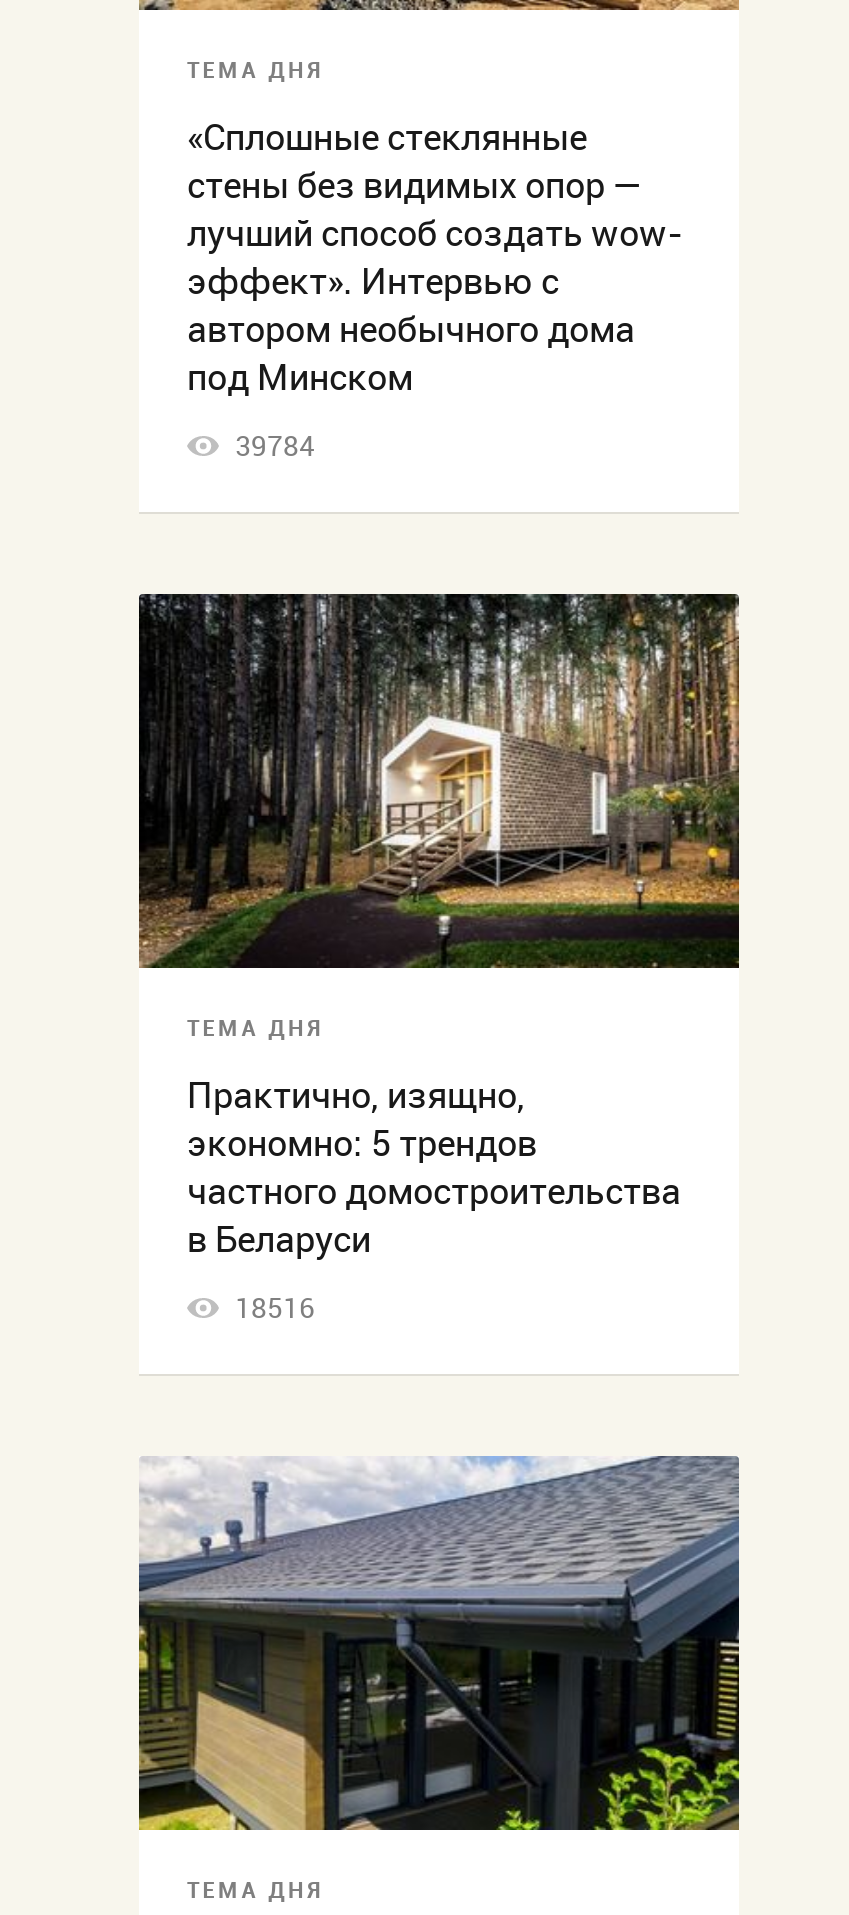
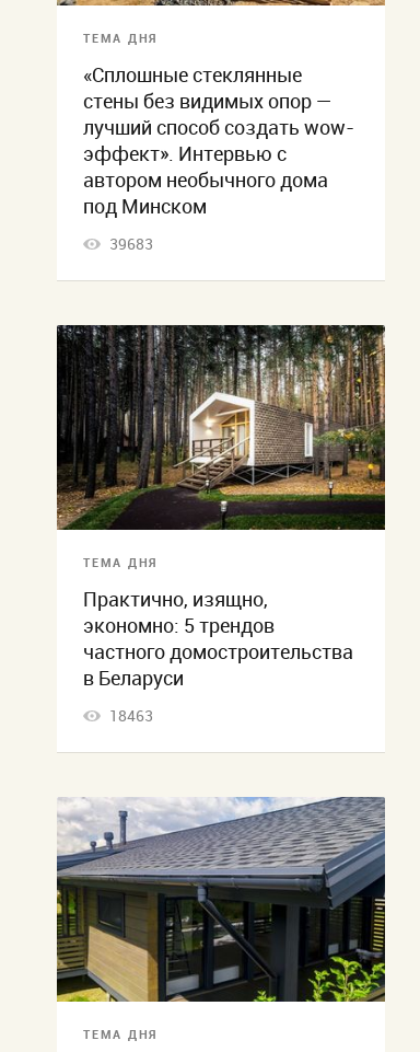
- 39784
+ 39683

- 18516
+ 18463
